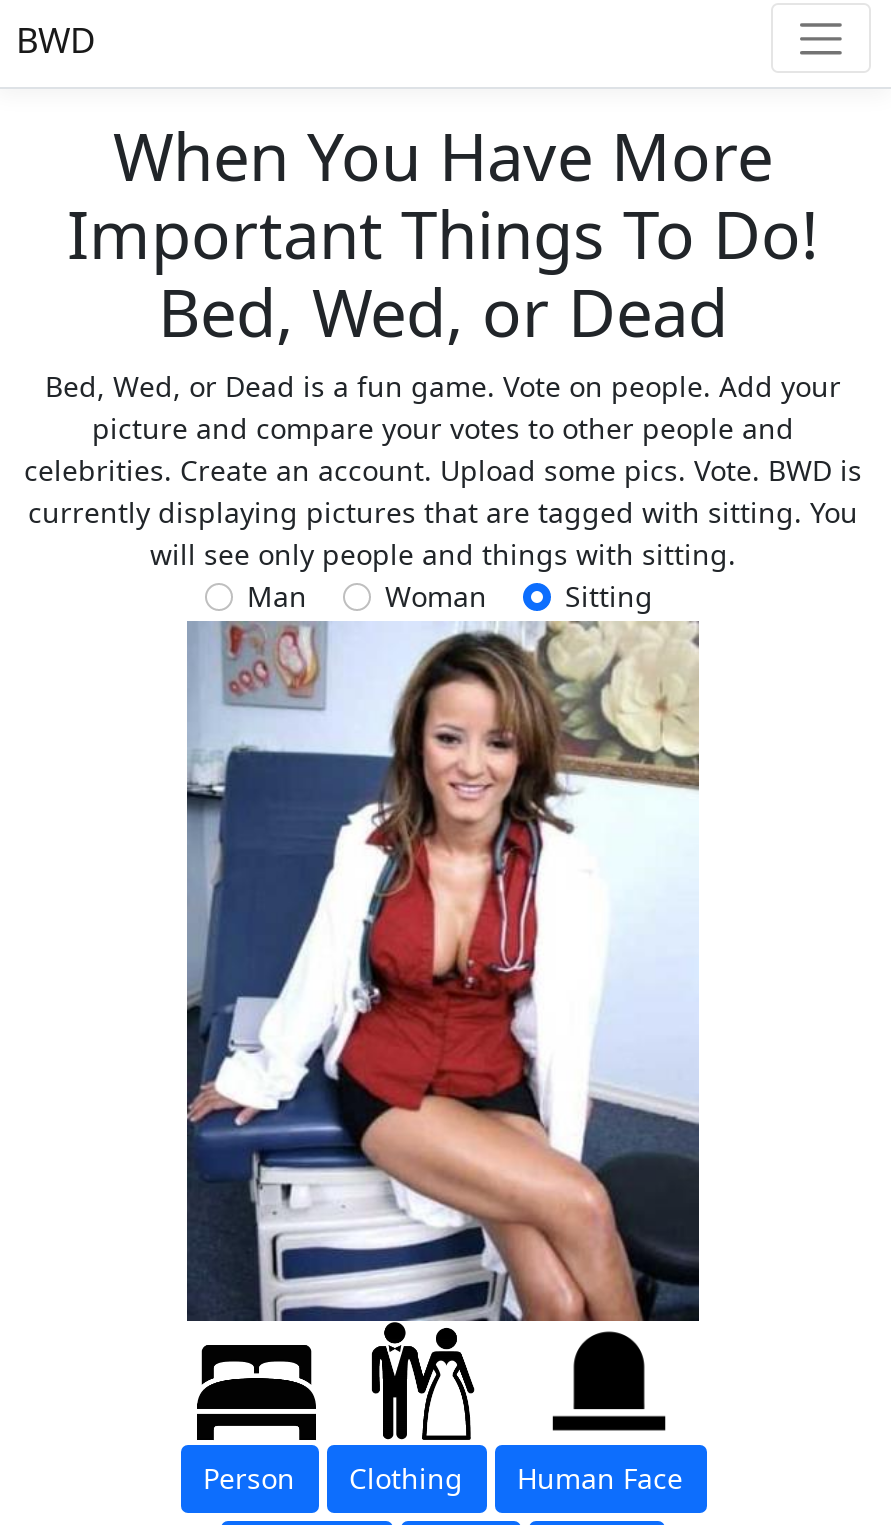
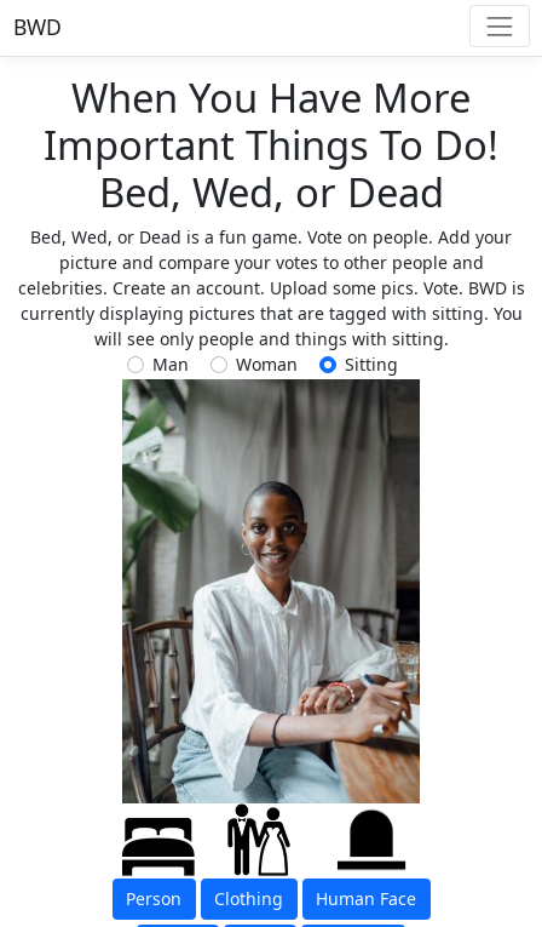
- [image]
+ [image]
